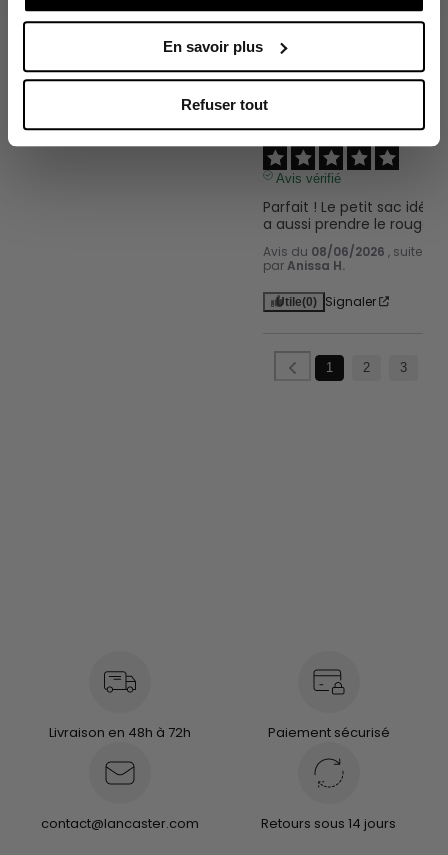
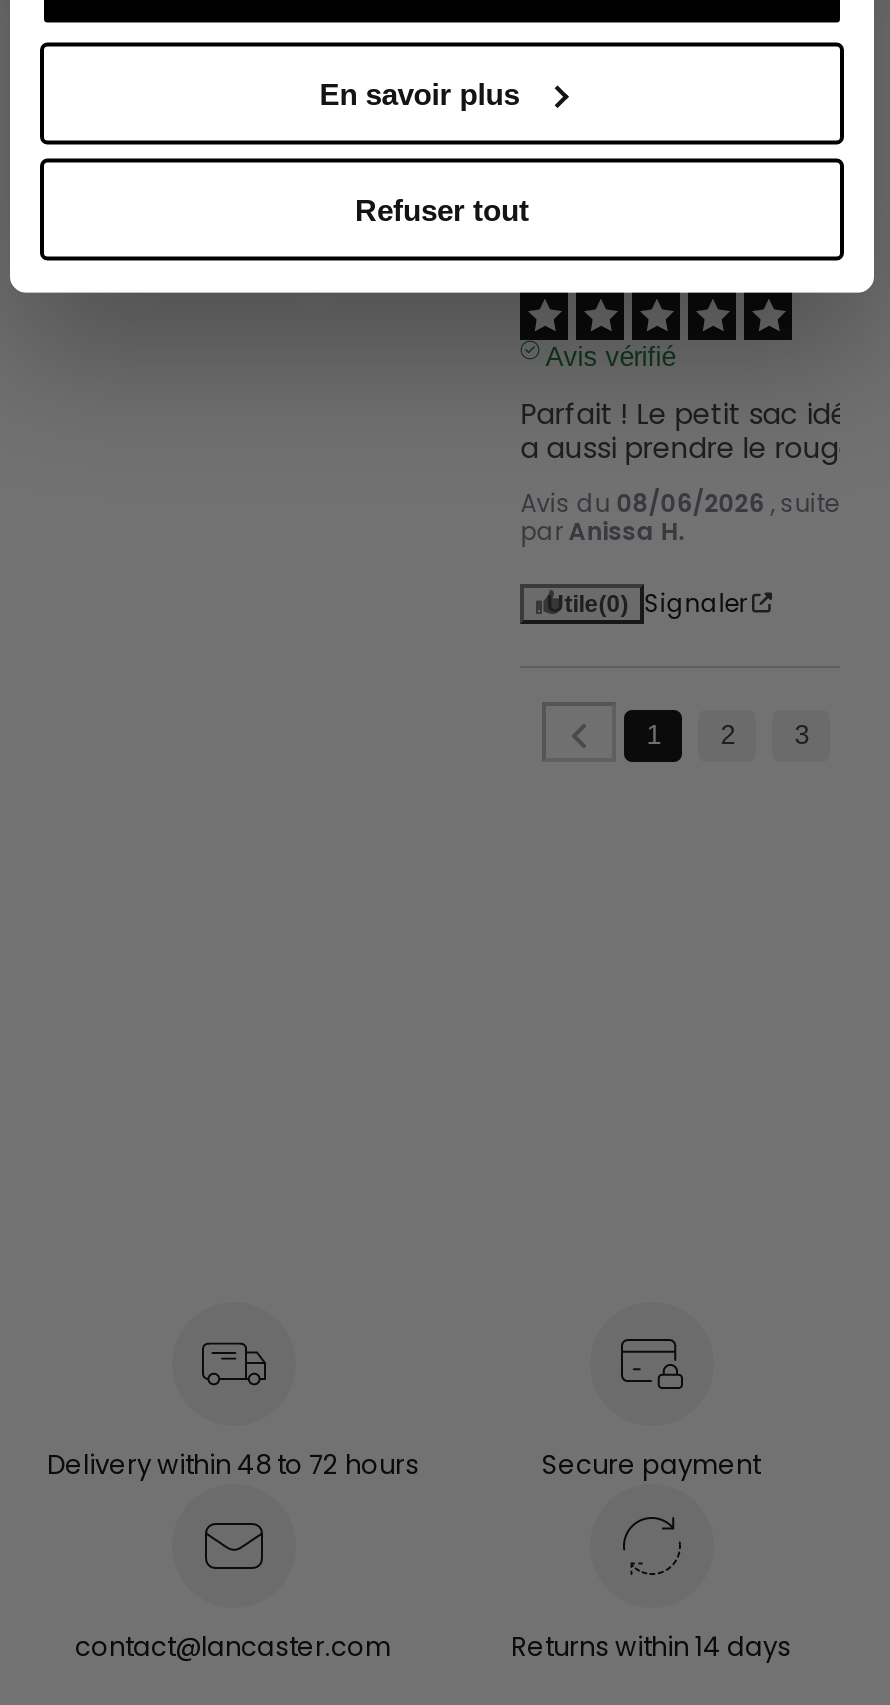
- Livraison en 48h à 72h
- Paiement sécurisé
+ Delivery within 48 to 72 hours
+ Secure payment

- Retours sous 14 jours
+ Returns within 14 days
